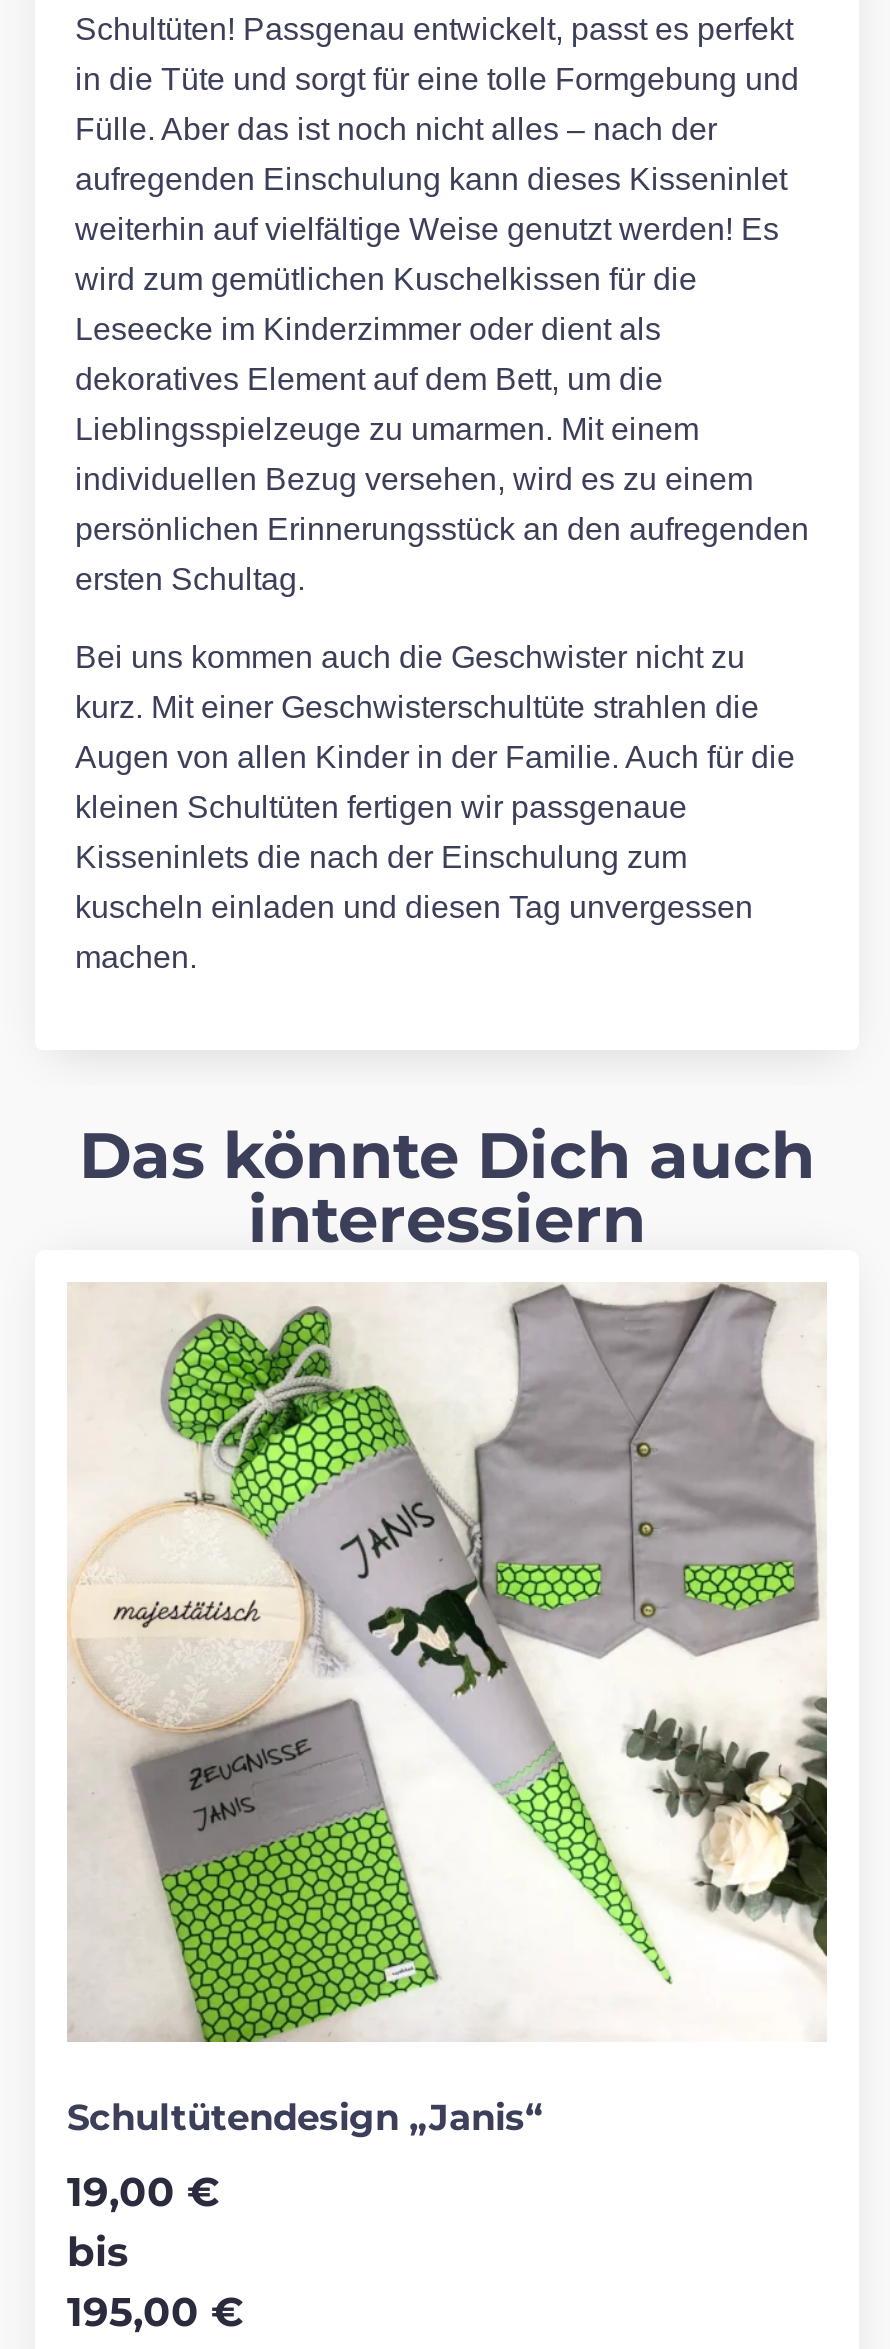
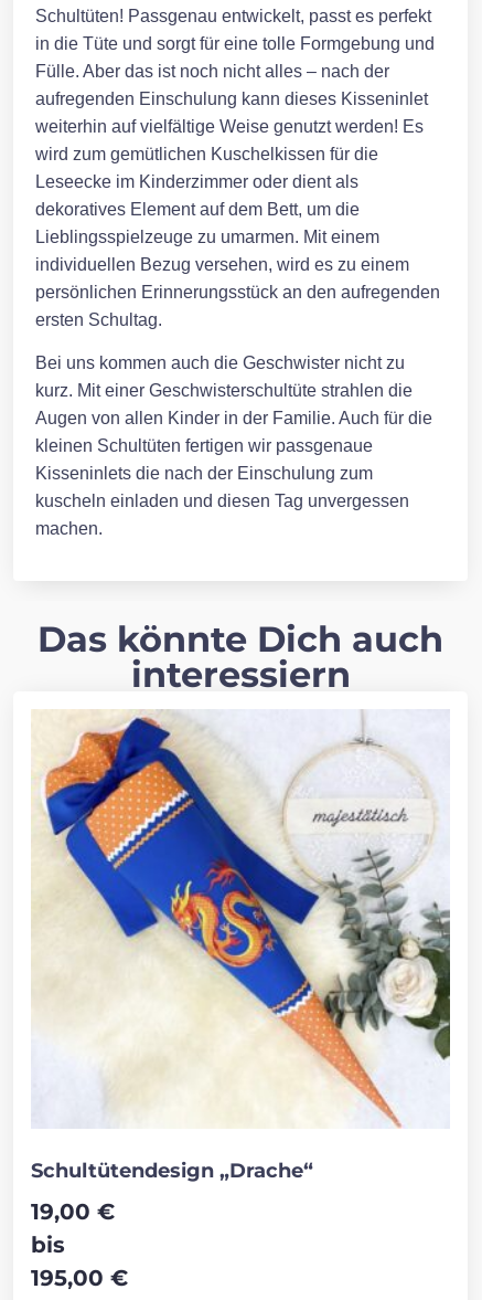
- [image]
- Schultütendesign „Janis“
+ [image]
+ Schultütendesign „Drache“
